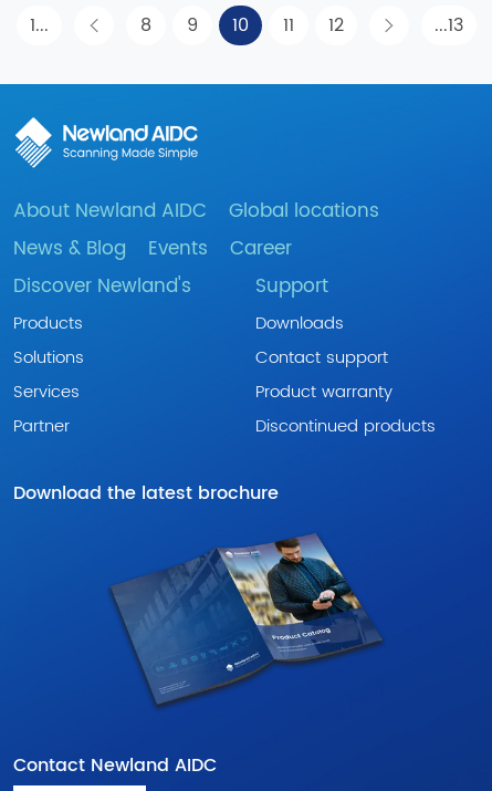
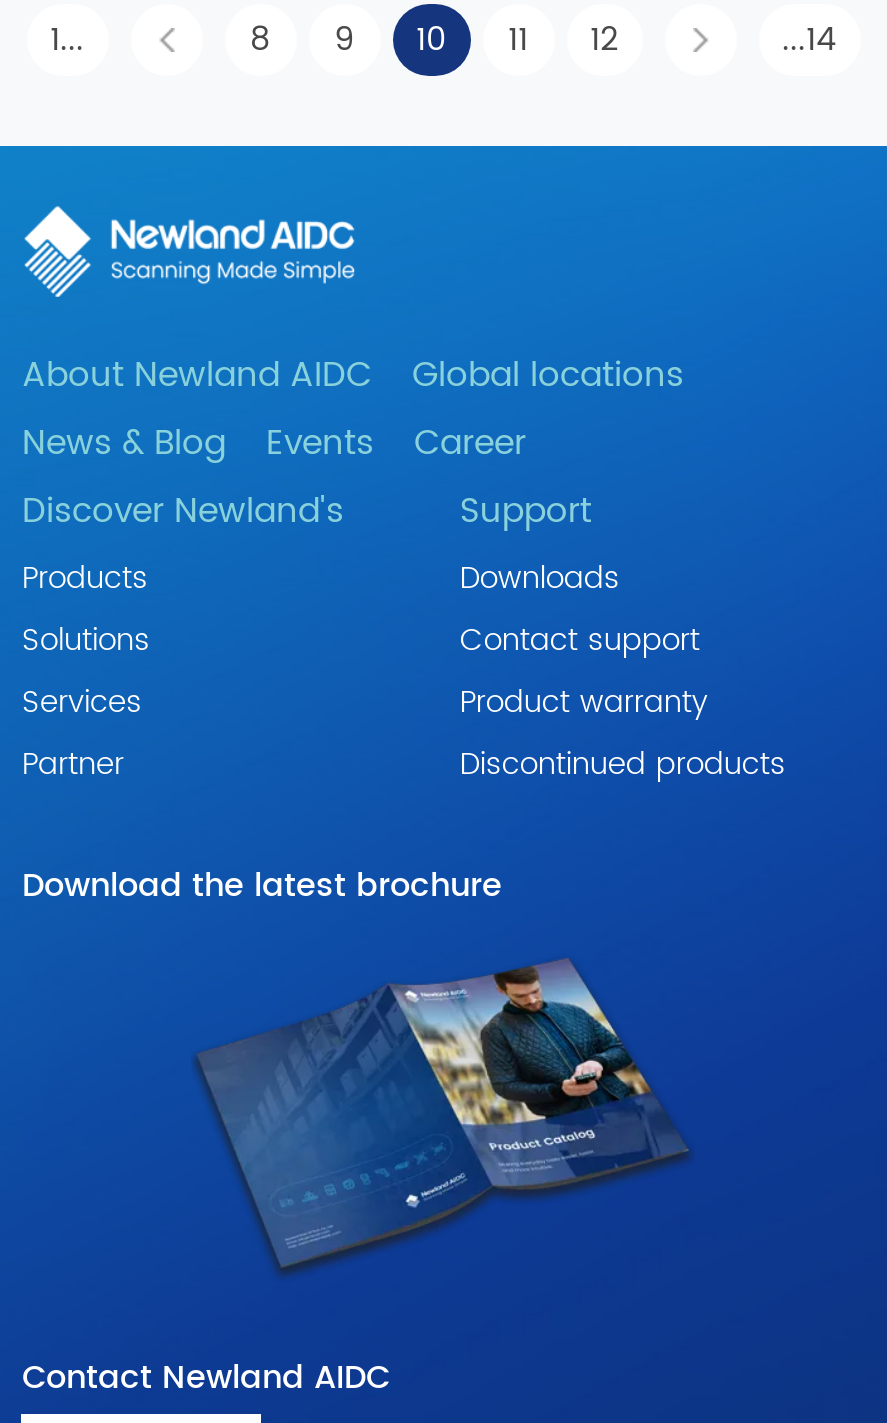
- ...13
+ ...14
